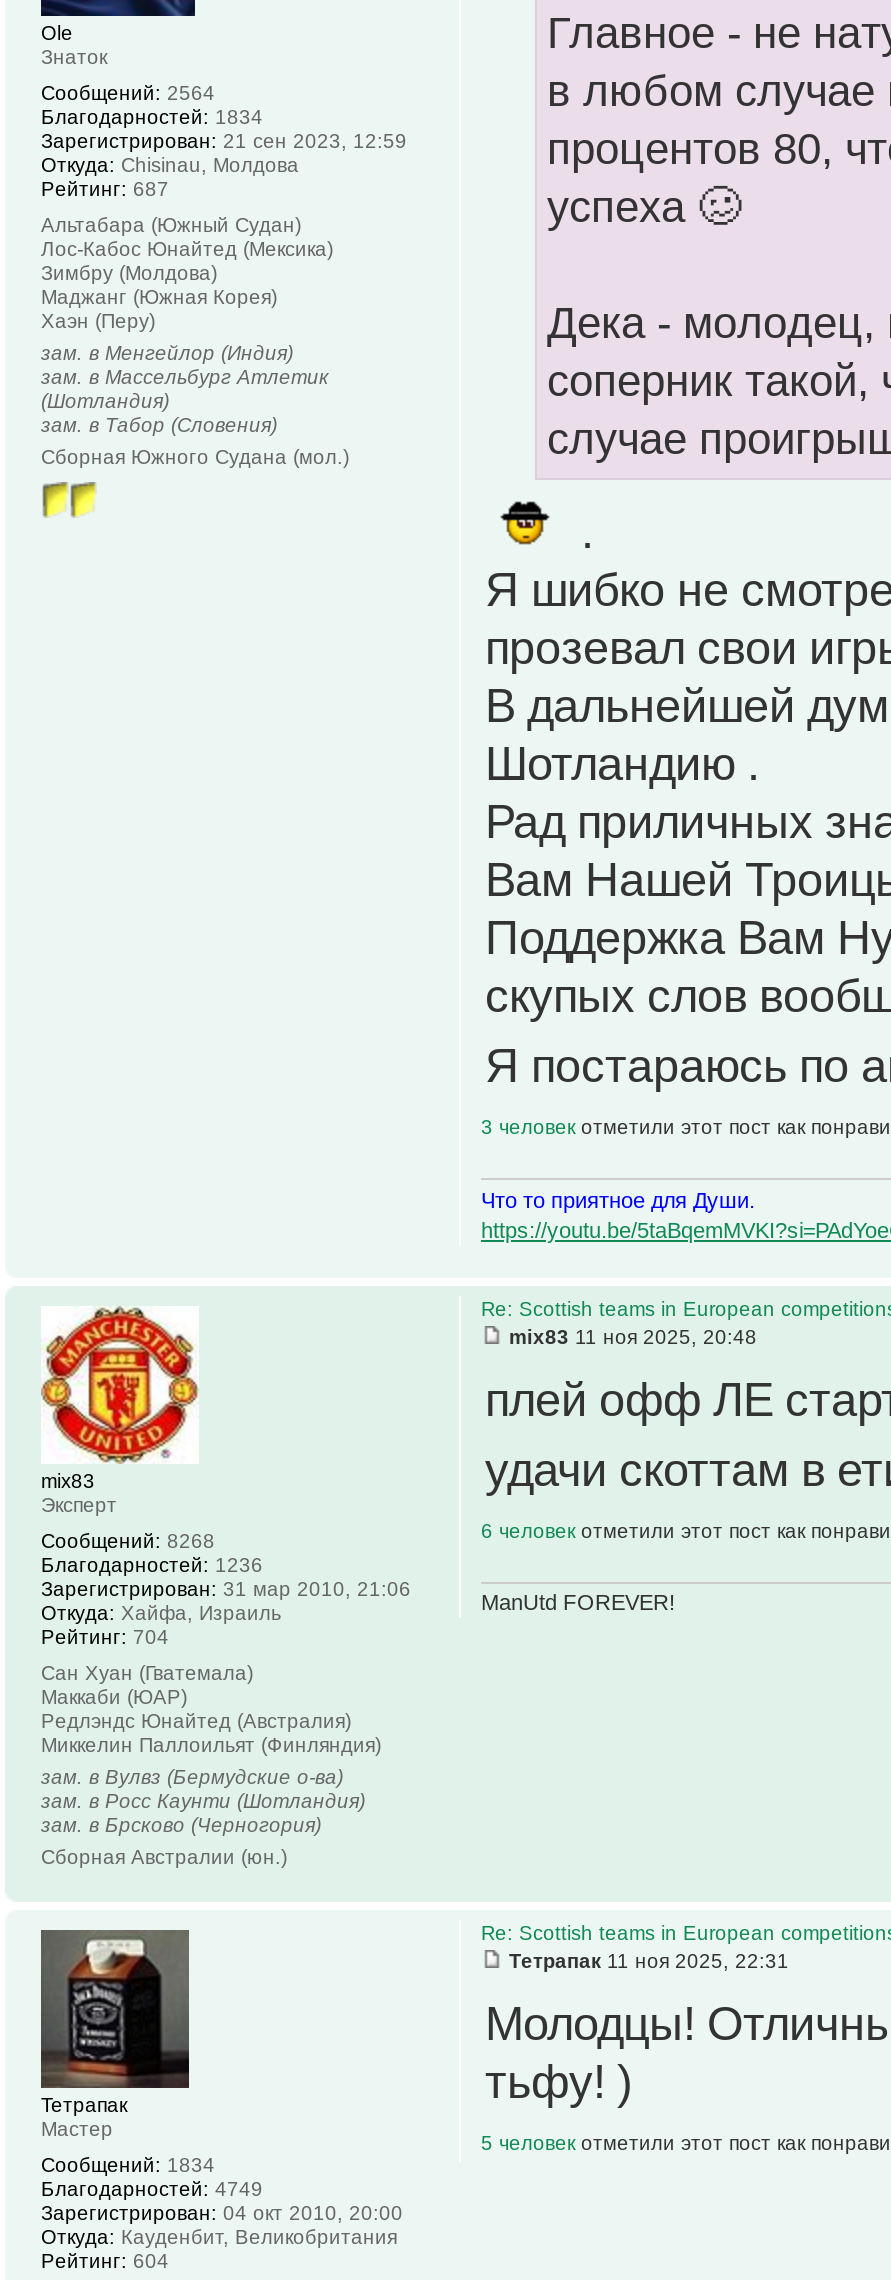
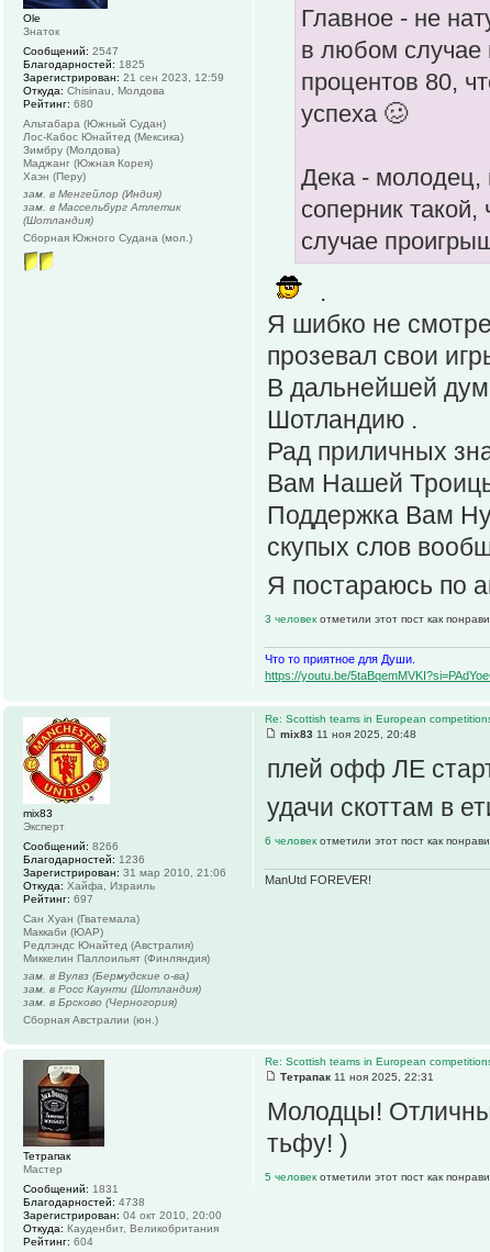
- Сообщений: 2564
+ Сообщений: 2547

- Благодарностей: 1834
+ Благодарностей: 1825

- Рейтинг: 687
+ Рейтинг: 680

- зам. в Табор (Словения)

- Сообщений: 8268
+ Сообщений: 8266

- Рейтинг: 704
+ Рейтинг: 697

- Сообщений: 1834
+ Сообщений: 1831

- Благодарностей: 4749
+ Благодарностей: 4738
